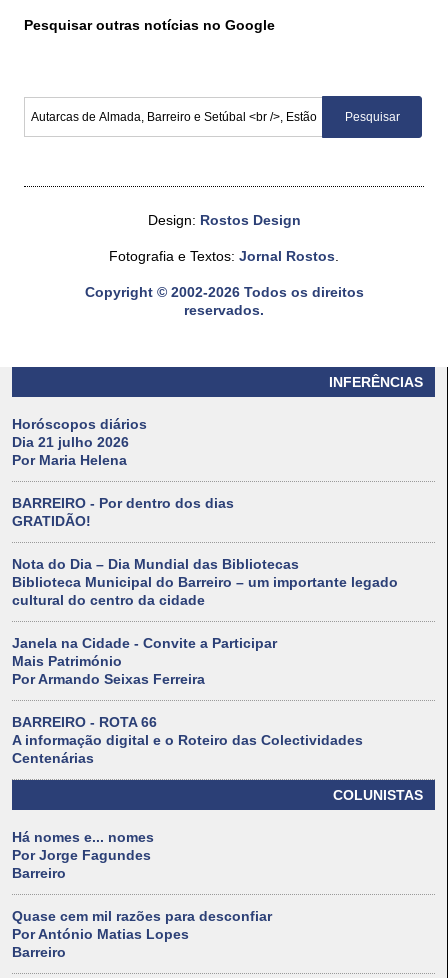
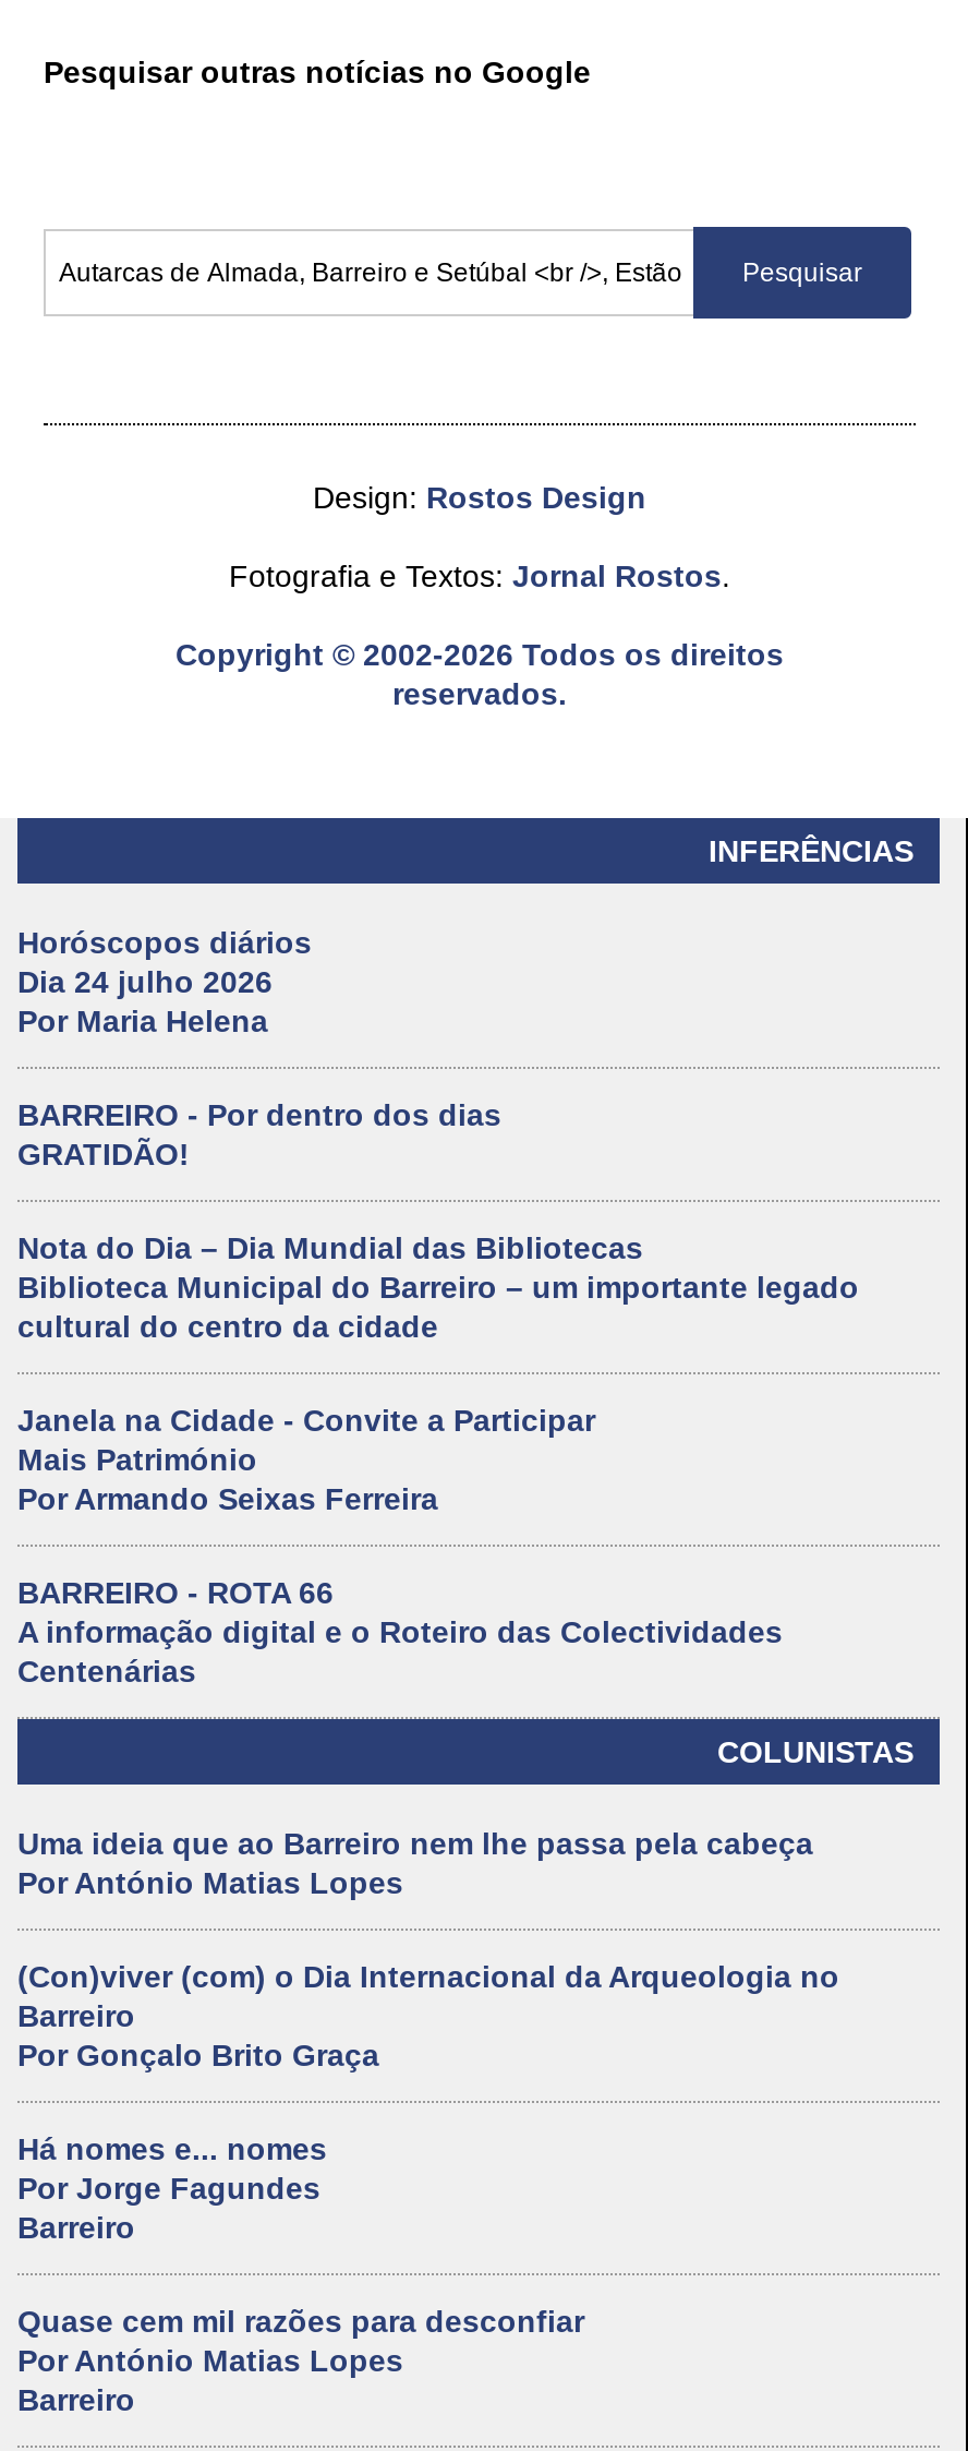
- Dia 21 julho 2026
+ Dia 24 julho 2026

+ Uma ideia que ao Barreiro nem lhe passa pela cabeça
+ Por António Matias Lopes
+ (Con)viver (com) o Dia Internacional da Arqueologia no
+ Barreiro
+ Por Gonçalo Brito Graça
